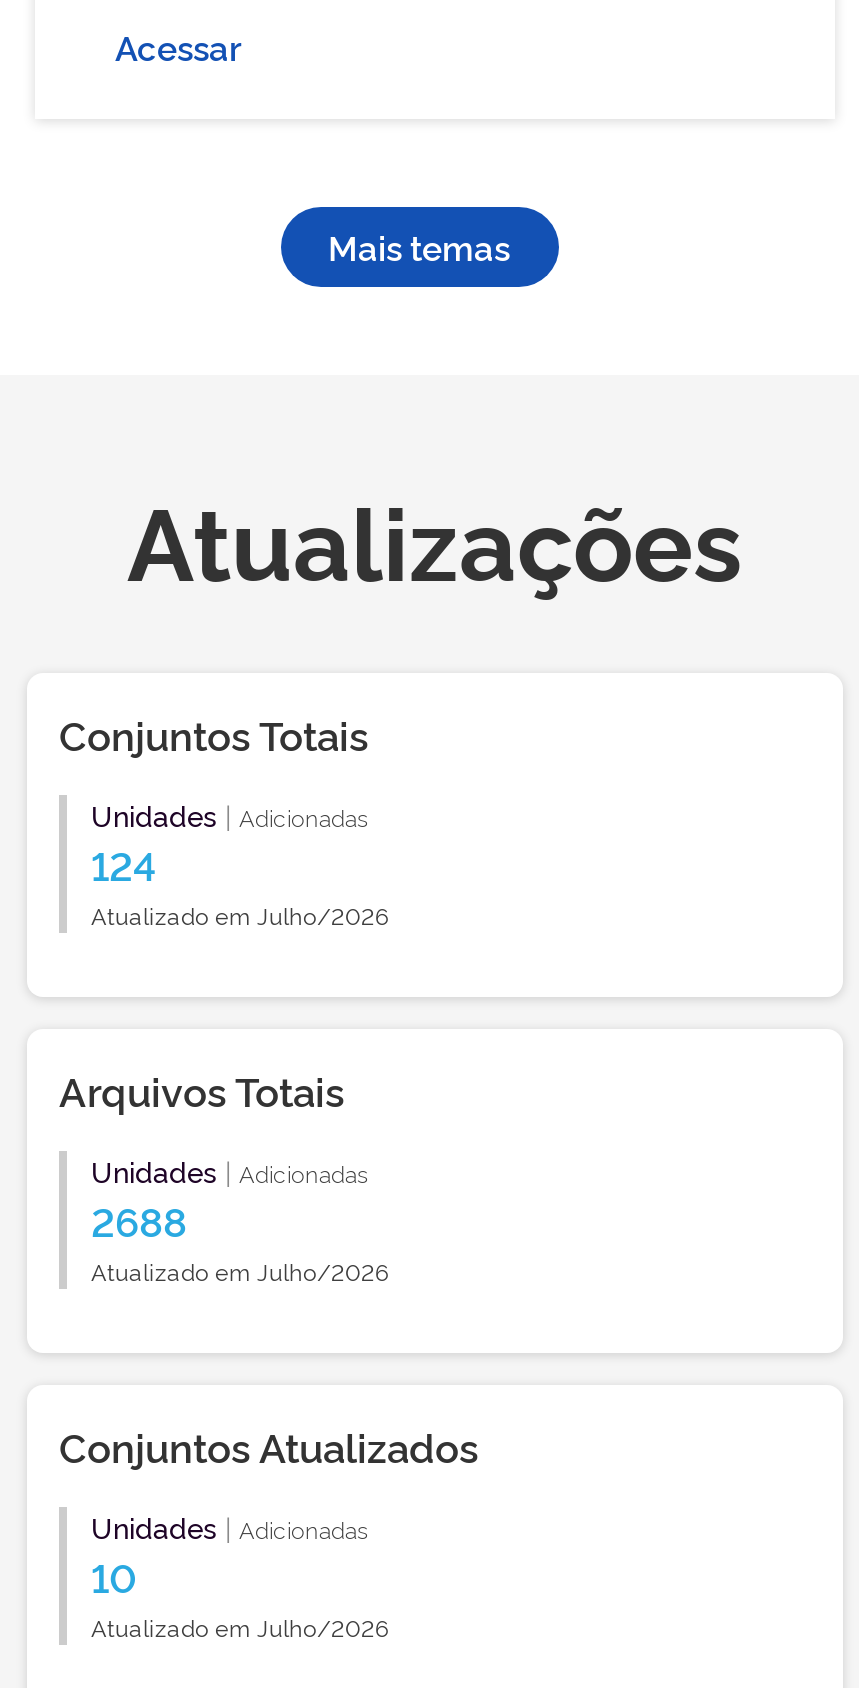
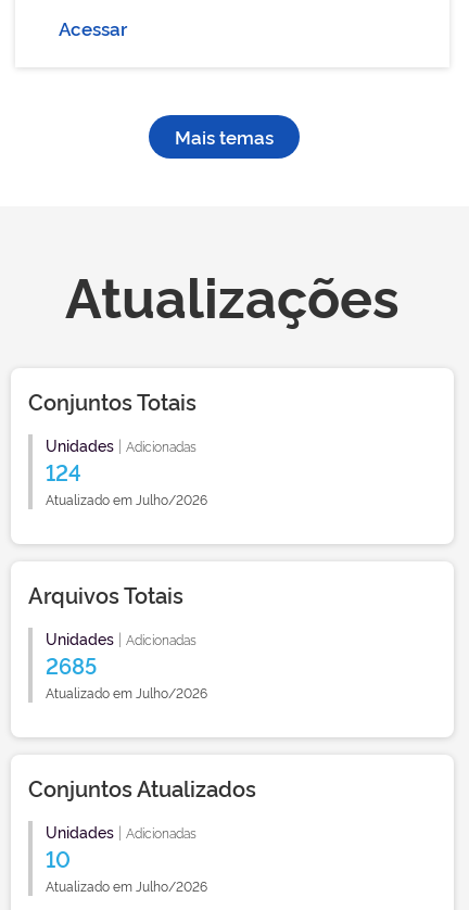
- 2688
+ 2685
